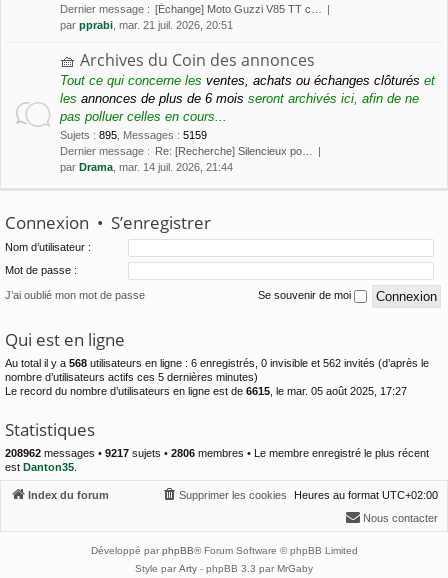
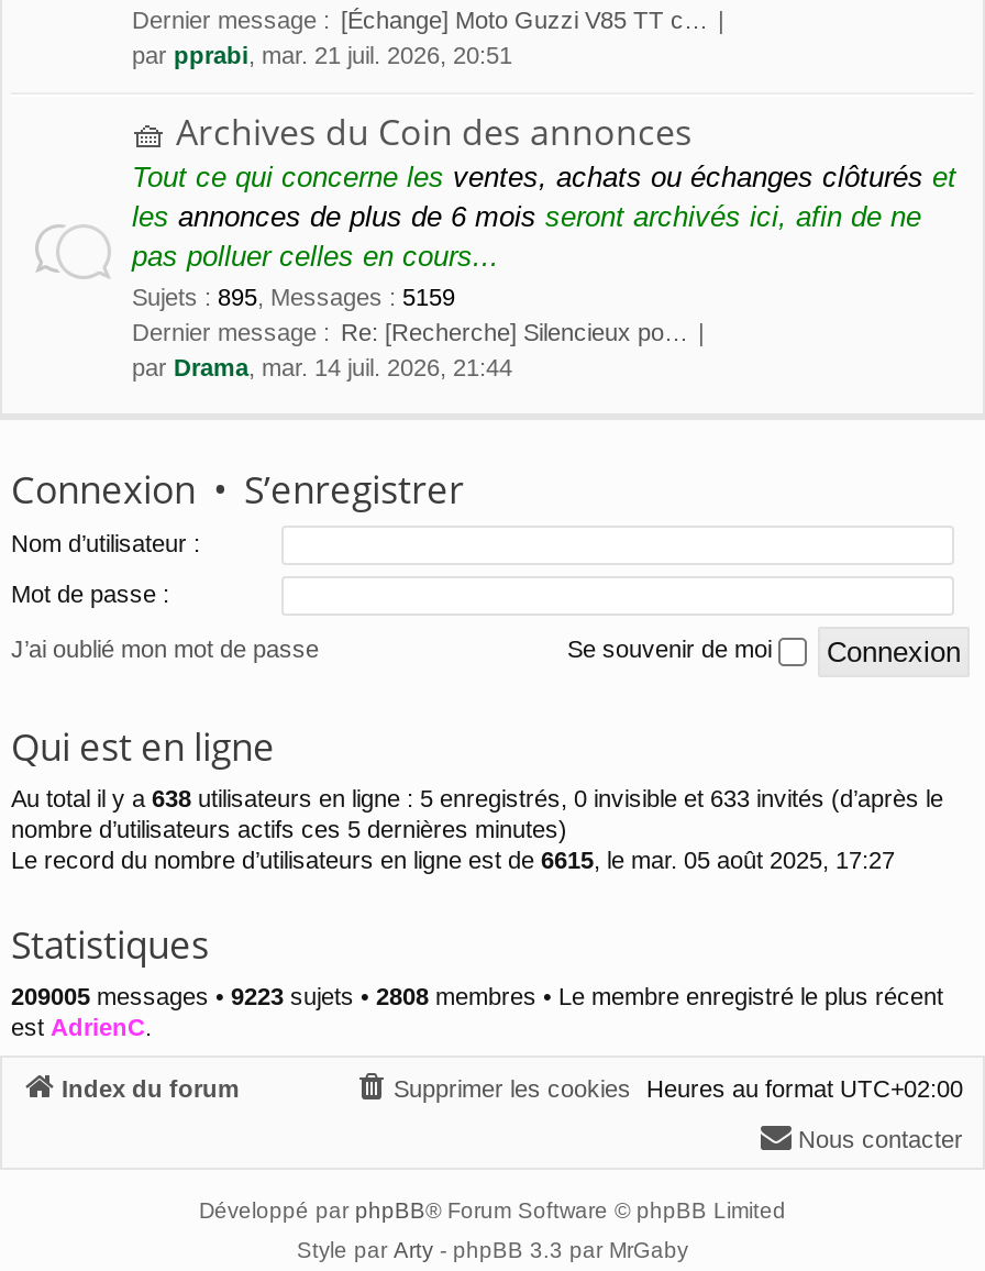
- Au total il y a 568 utilisateurs en ligne : 6 enregistrés, 0 invisible et 562 invités (d’après le
+ Au total il y a 638 utilisateurs en ligne : 5 enregistrés, 0 invisible et 633 invités (d’après le

- 208962 messages • 9217 sujets • 2806 membres • Le membre enregistré le plus récent
+ 209005 messages • 9223 sujets • 2808 membres • Le membre enregistré le plus récent

- est Danton35.
+ est AdrienC.
